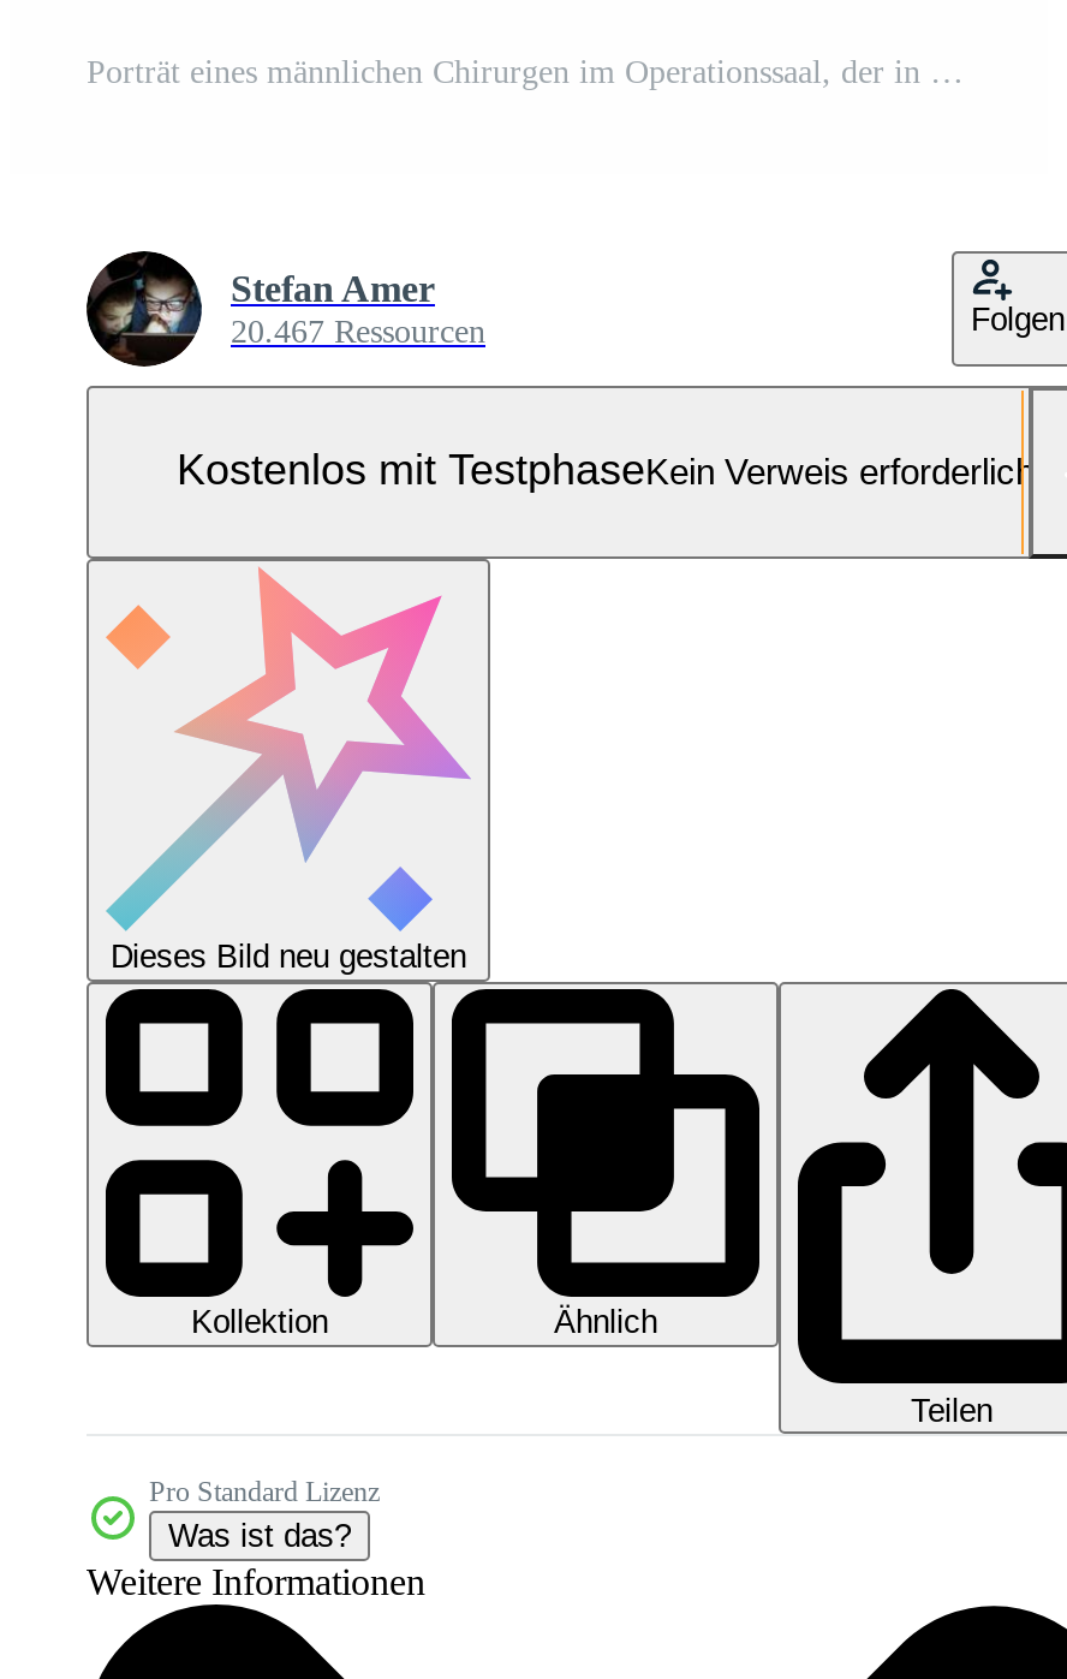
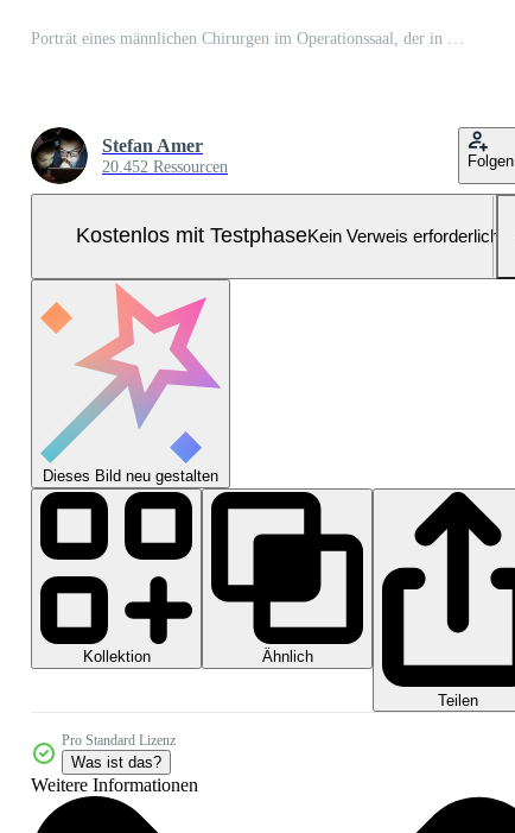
- 20.467 Ressourcen
+ 20.452 Ressourcen
